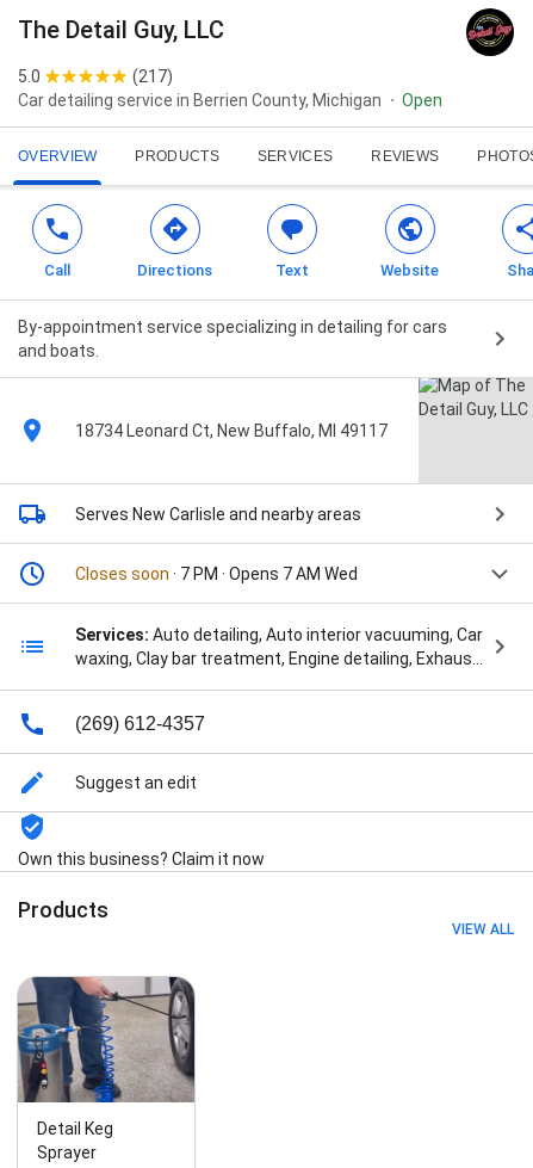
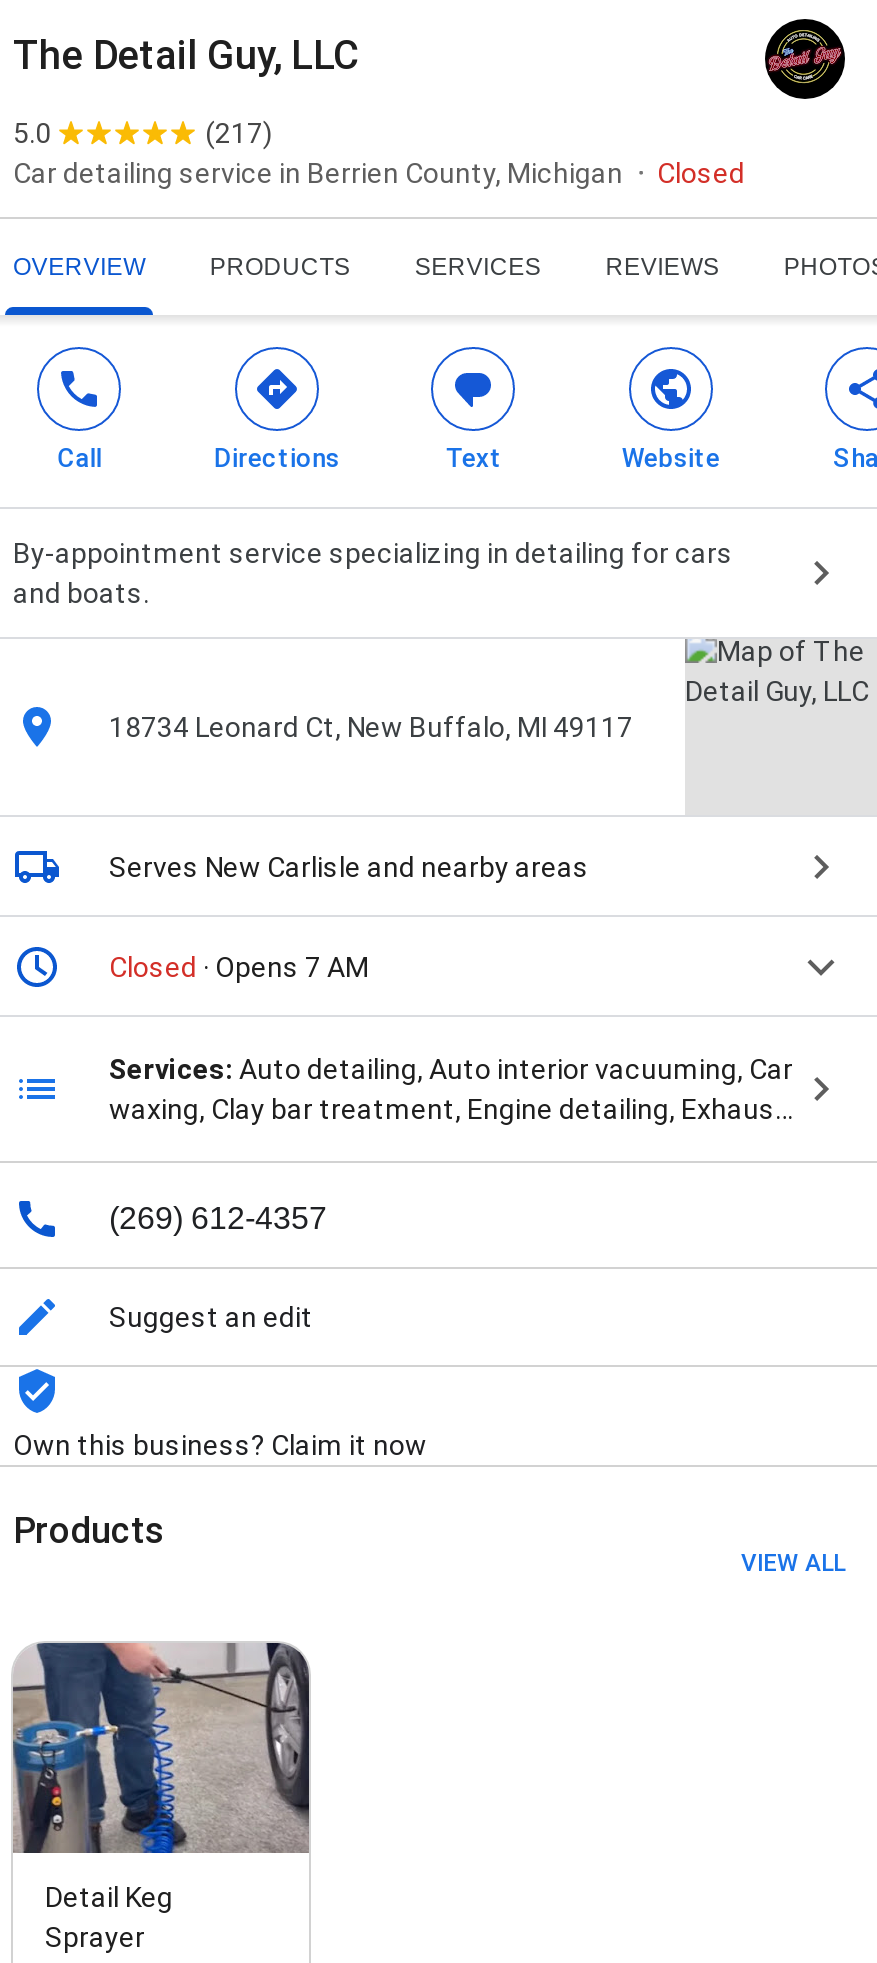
- Open
+ Closed

- Closes soon · 7 PM · Opens 7 AM Wed
+ Closed · Opens 7 AM
